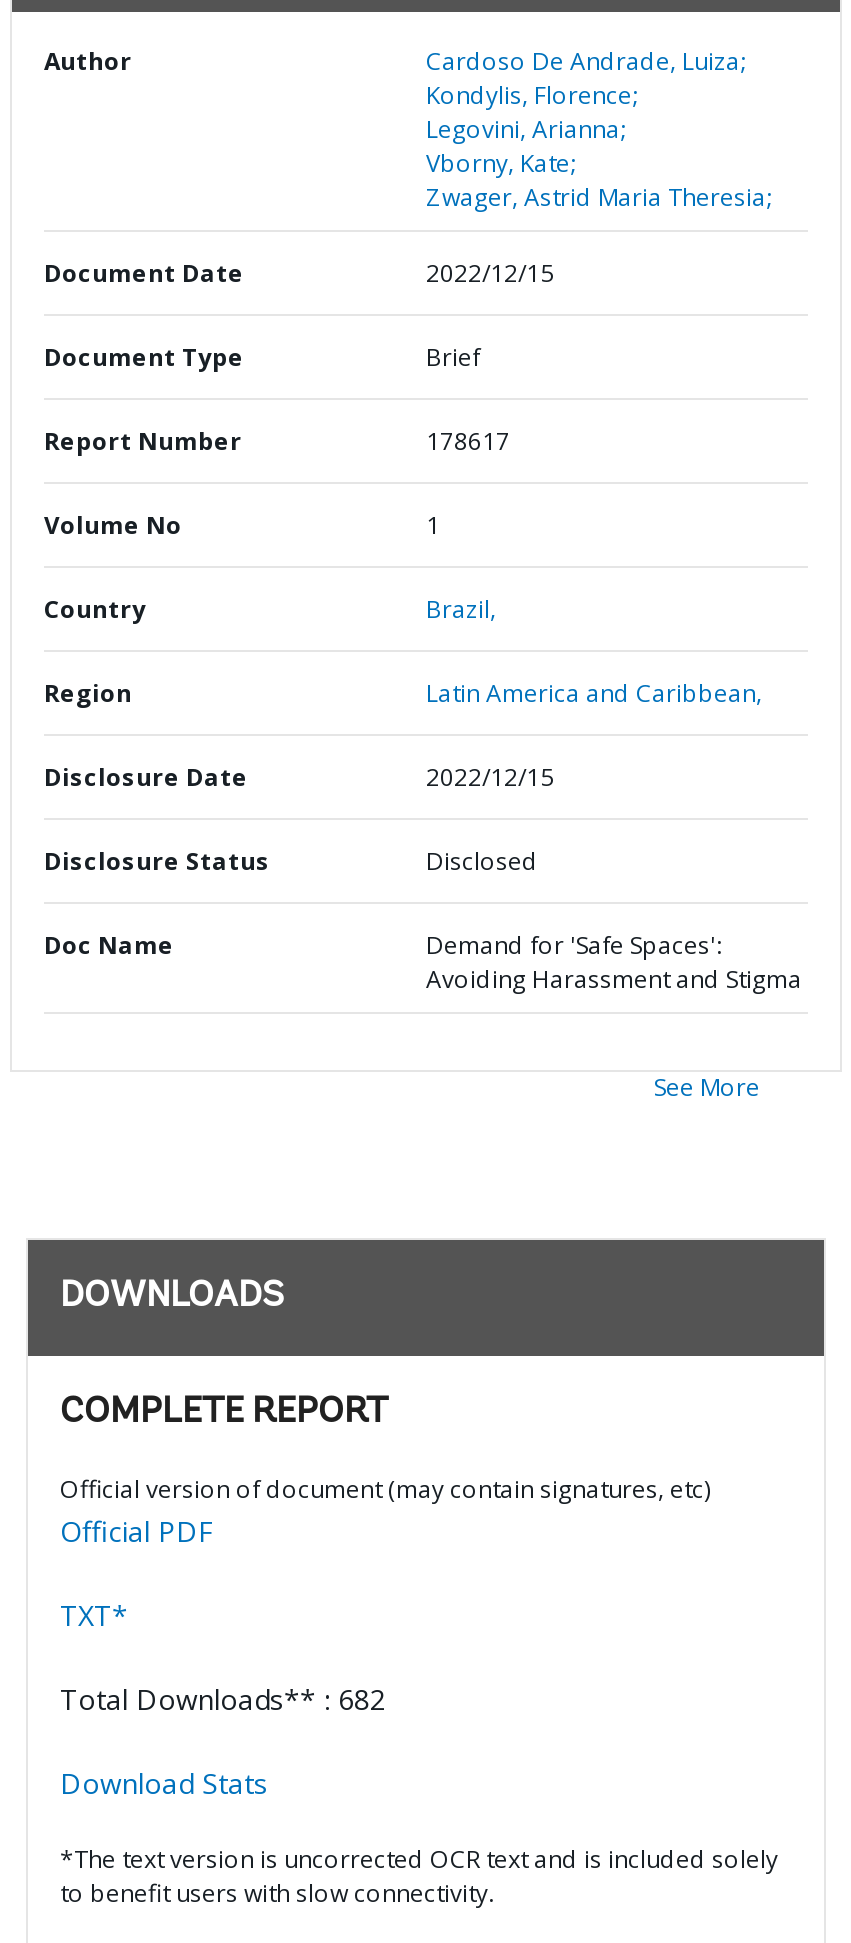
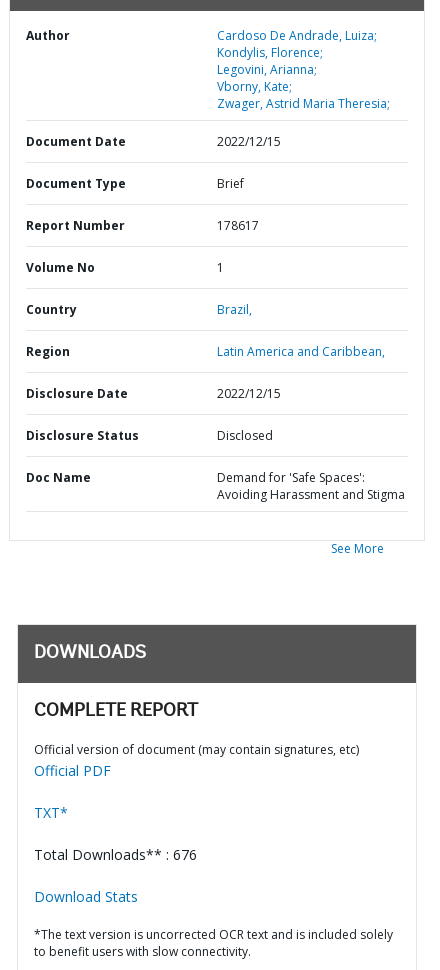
- Total Downloads** : 682
+ Total Downloads** : 676
